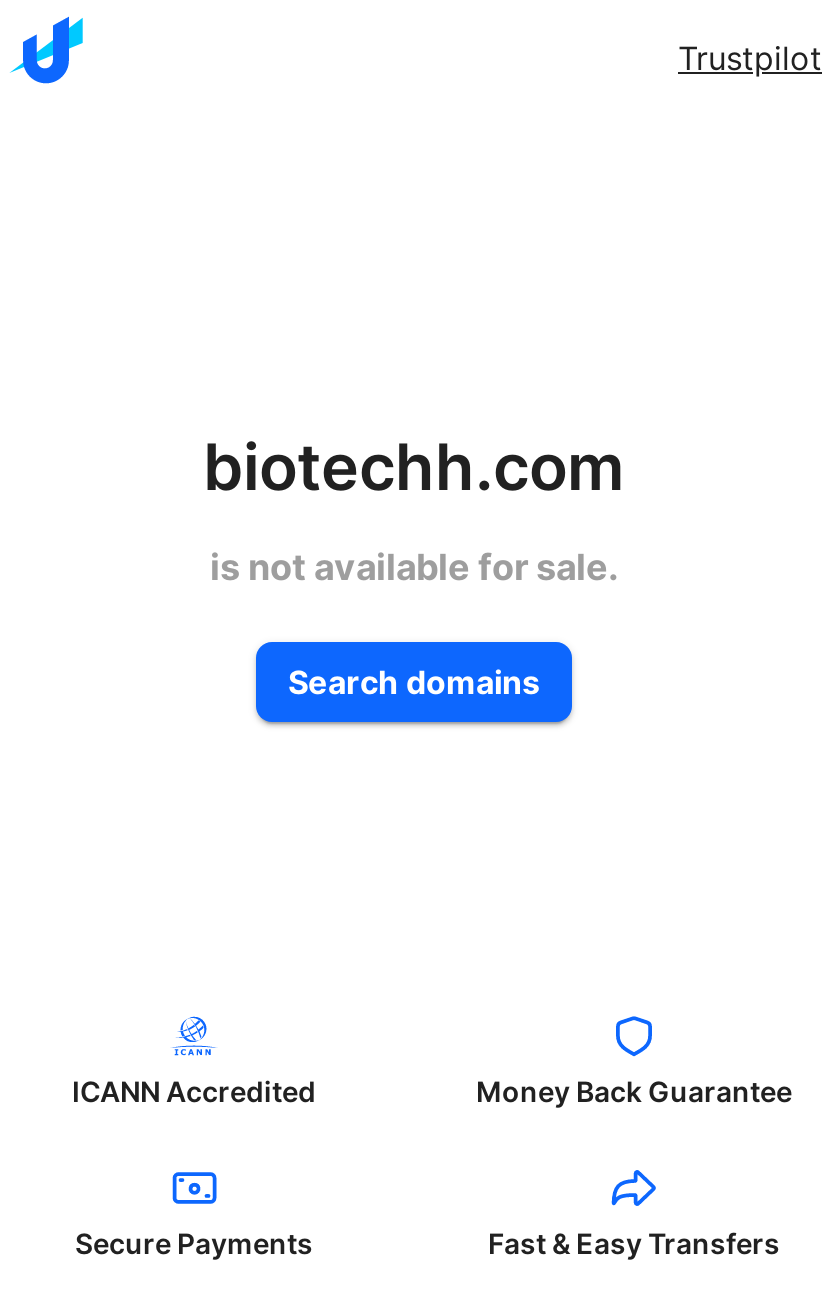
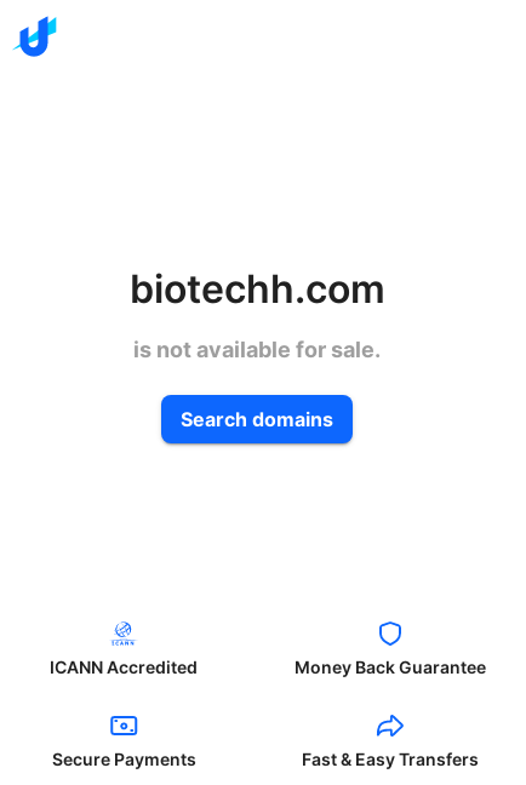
- Trustpilot
